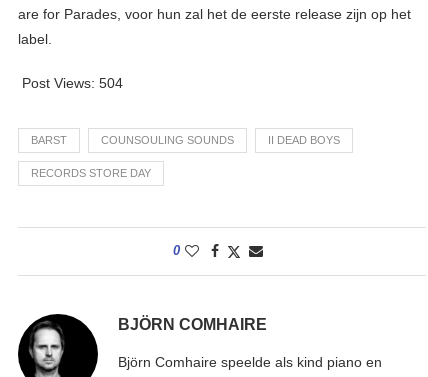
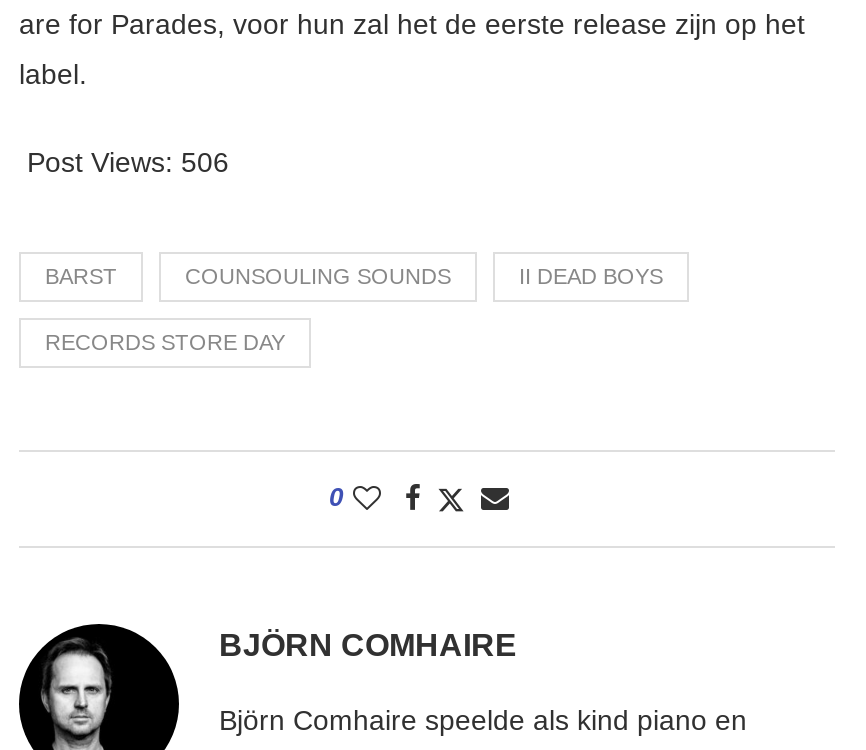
- Post Views: 504
+ Post Views: 506
